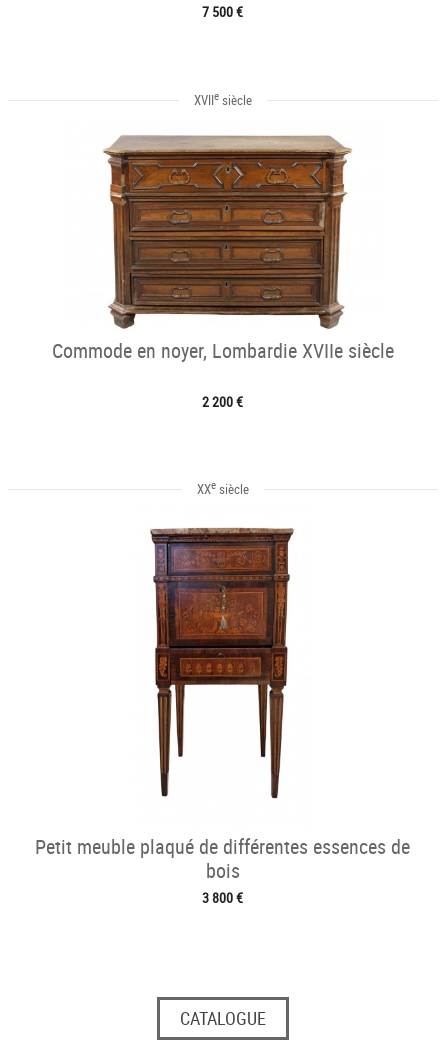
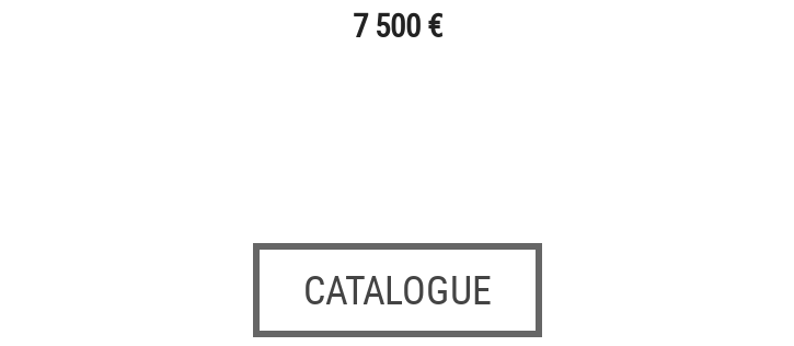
- XVIIe siècle

- [image]
- Commode en noyer, Lombardie XVIIe siècle
- 2 200 €

- XXe siècle

- [image]
- Petit meuble plaqué de différentes essences de
- bois
- 3 800 €
